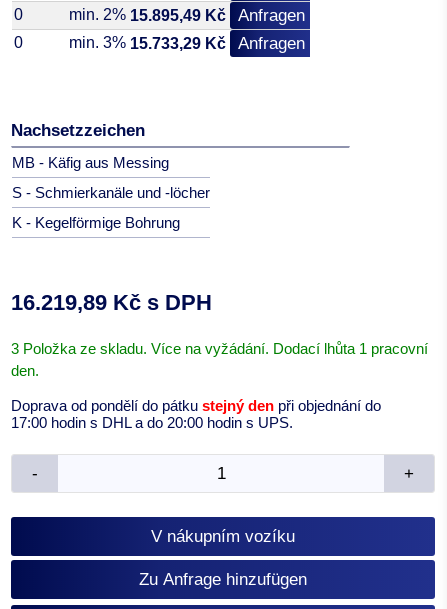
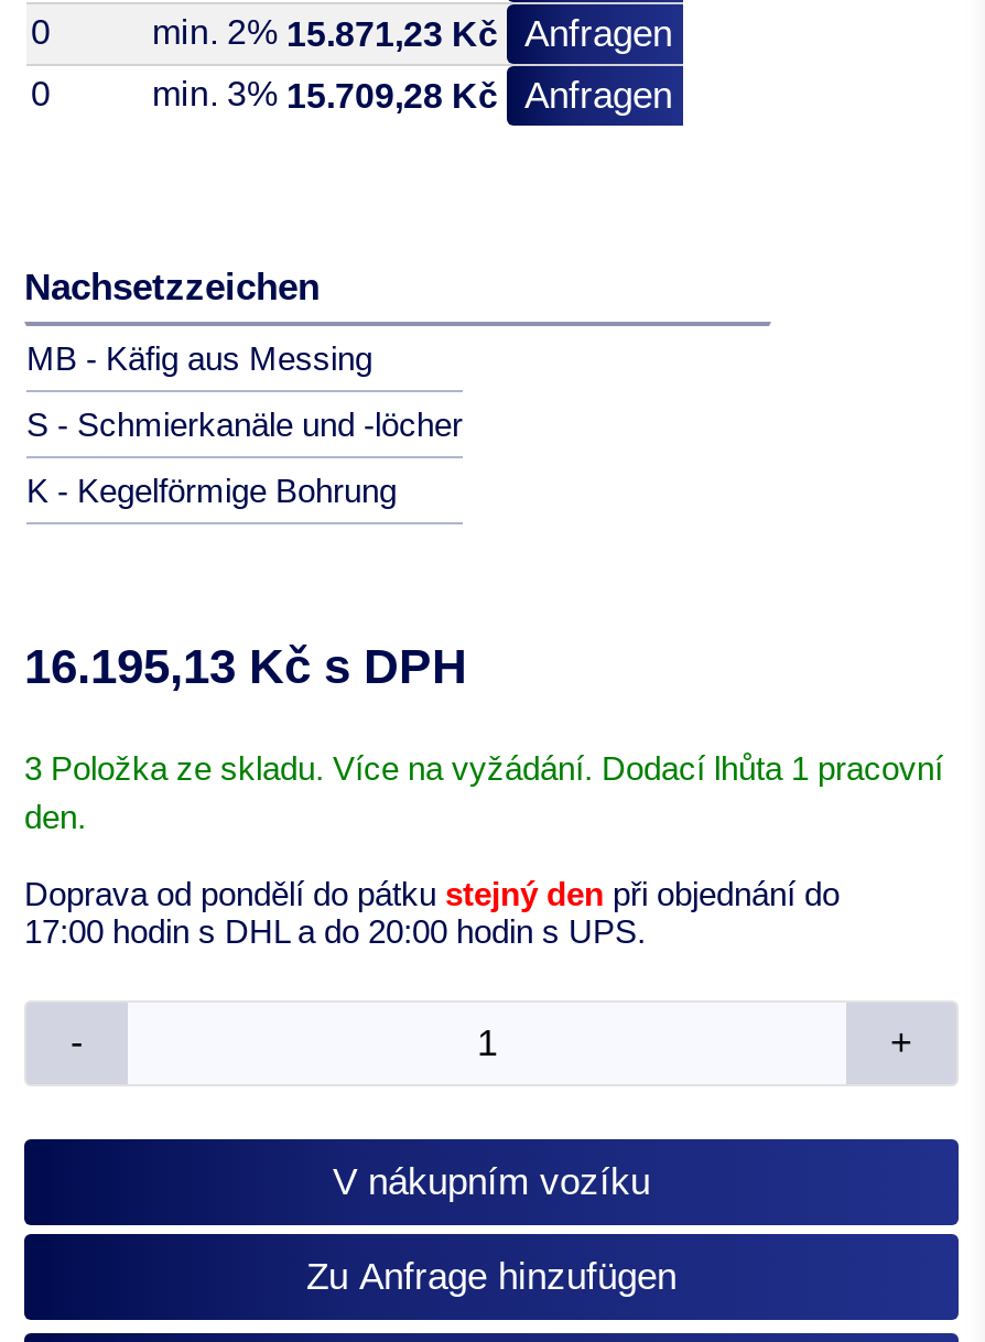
- min. 2% 15.895,49 Kč Anfragen
+ min. 2% 15.871,23 Kč Anfragen

- min. 3% 15.733,29 Kč Anfragen
+ min. 3% 15.709,28 Kč Anfragen

- 16.219,89 Kč s DPH
+ 16.195,13 Kč s DPH
